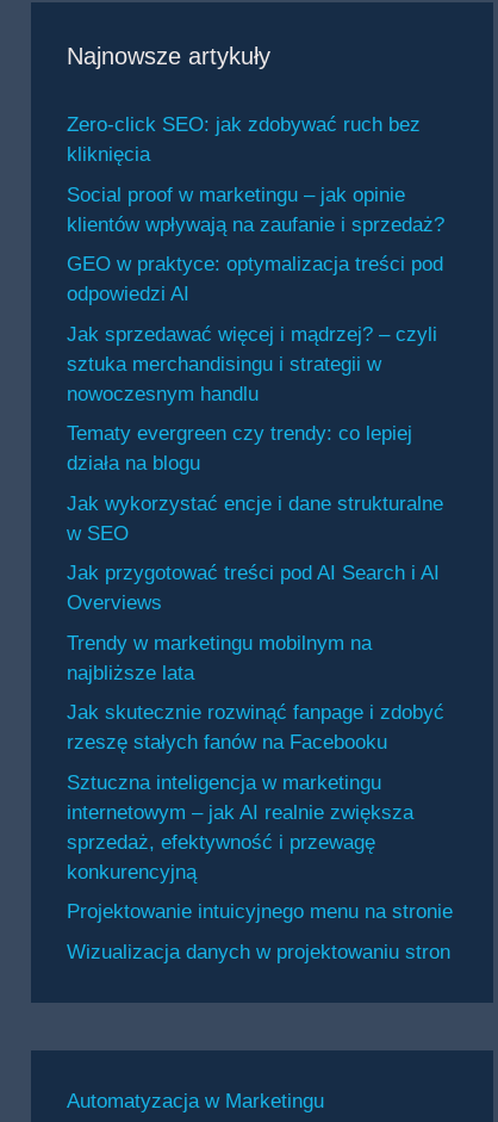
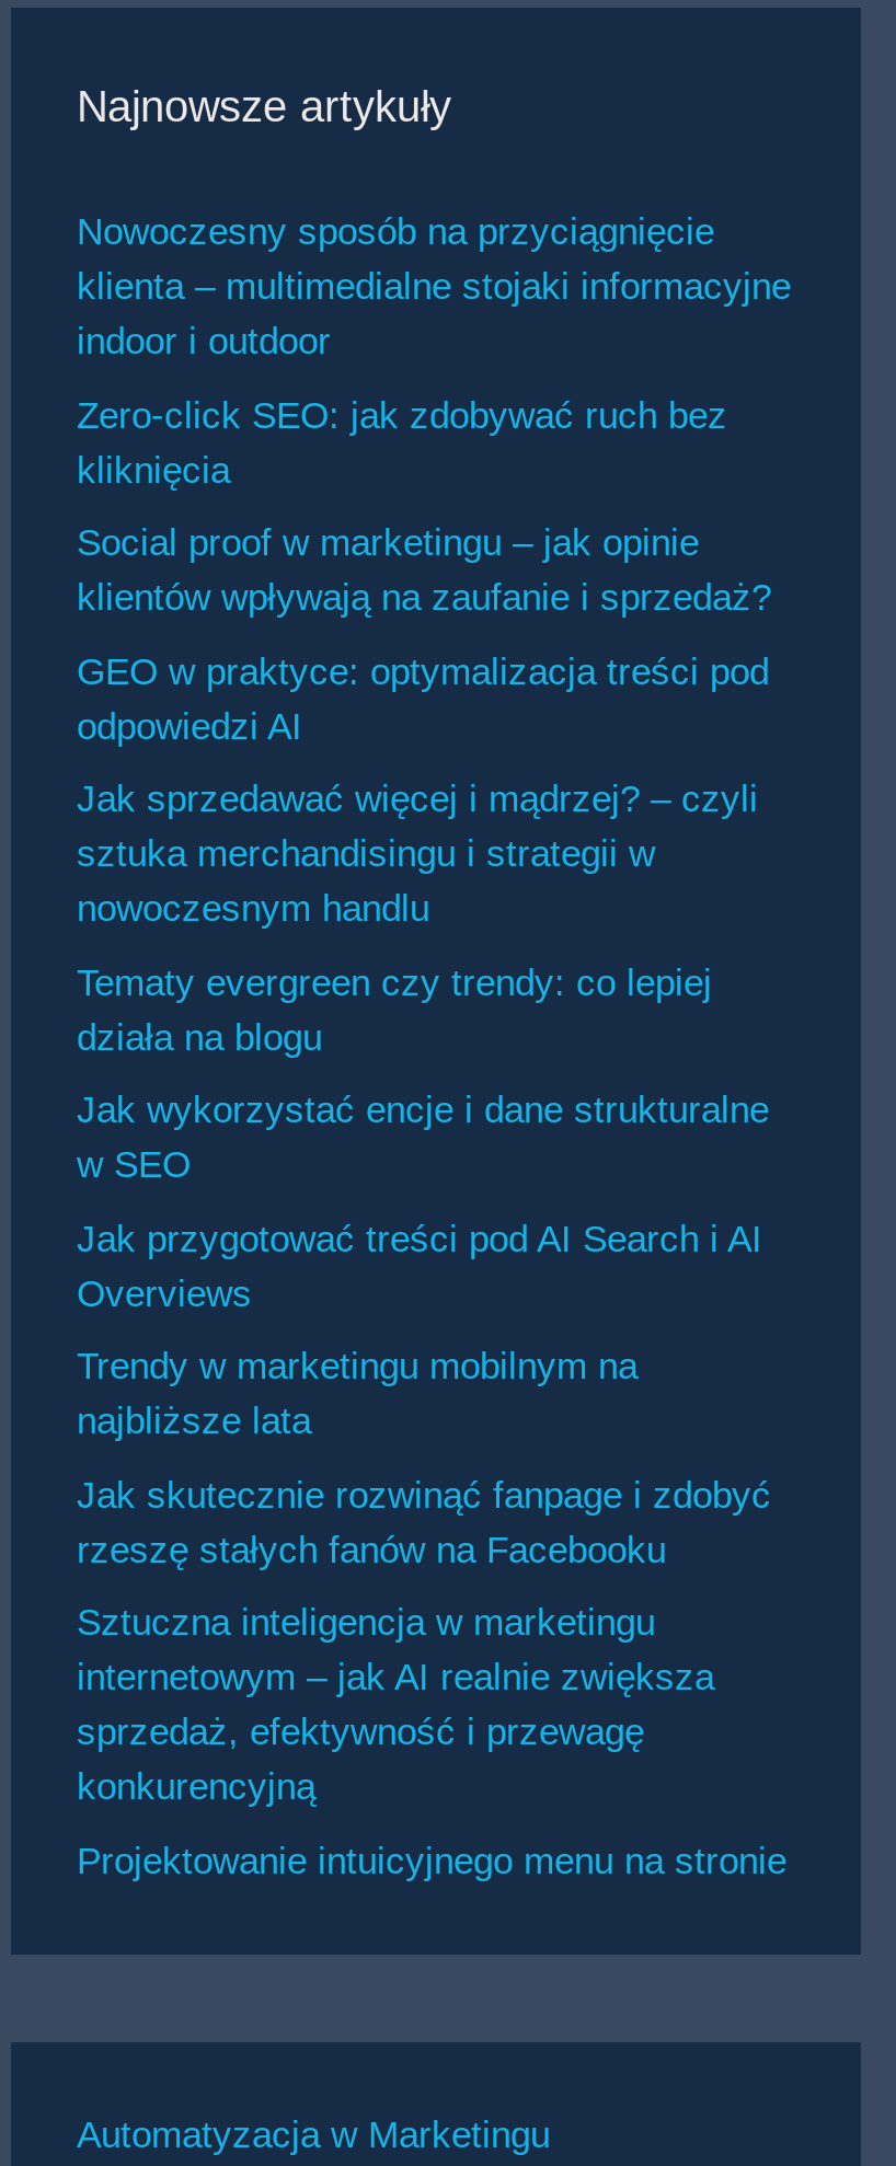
+ Nowoczesny sposób na przyciągnięcie
+ klienta – multimedialne stojaki informacyjne
+ indoor i outdoor

moved down: Zero-click SEO: jak zdobywać ruch bez | kliknięcia | Social proof w marketingu – jak opinie | ... | konkurencyjną | Projektowanie intuicyjnego menu na stronie

- Wizualizacja danych w projektowaniu stron
